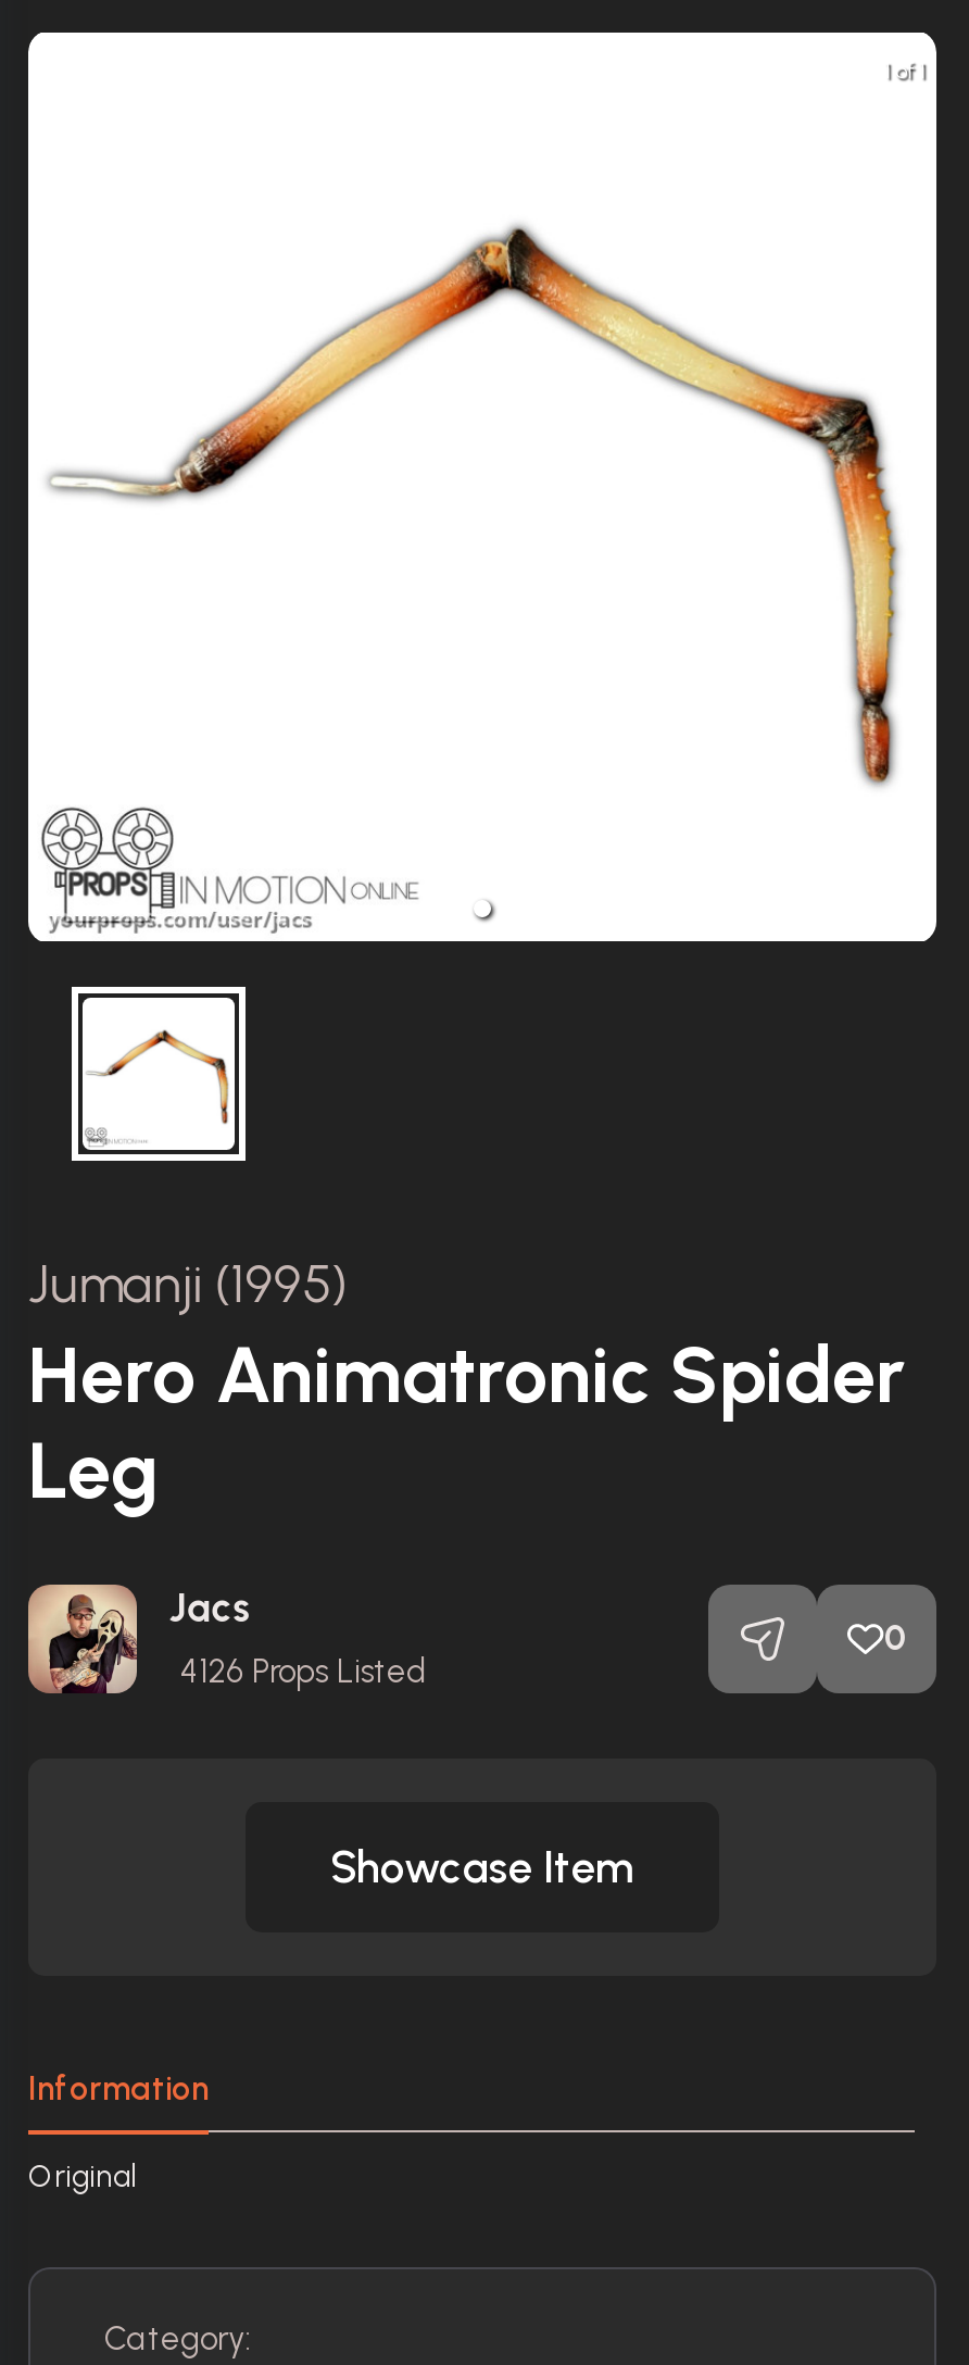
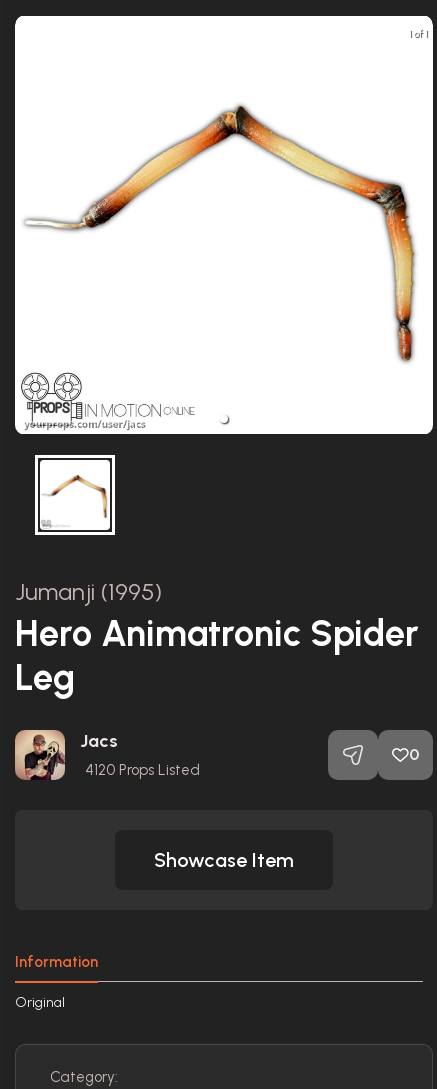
- 4126 Props Listed
+ 4120 Props Listed
